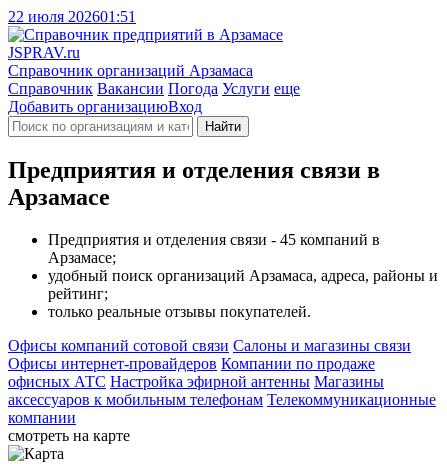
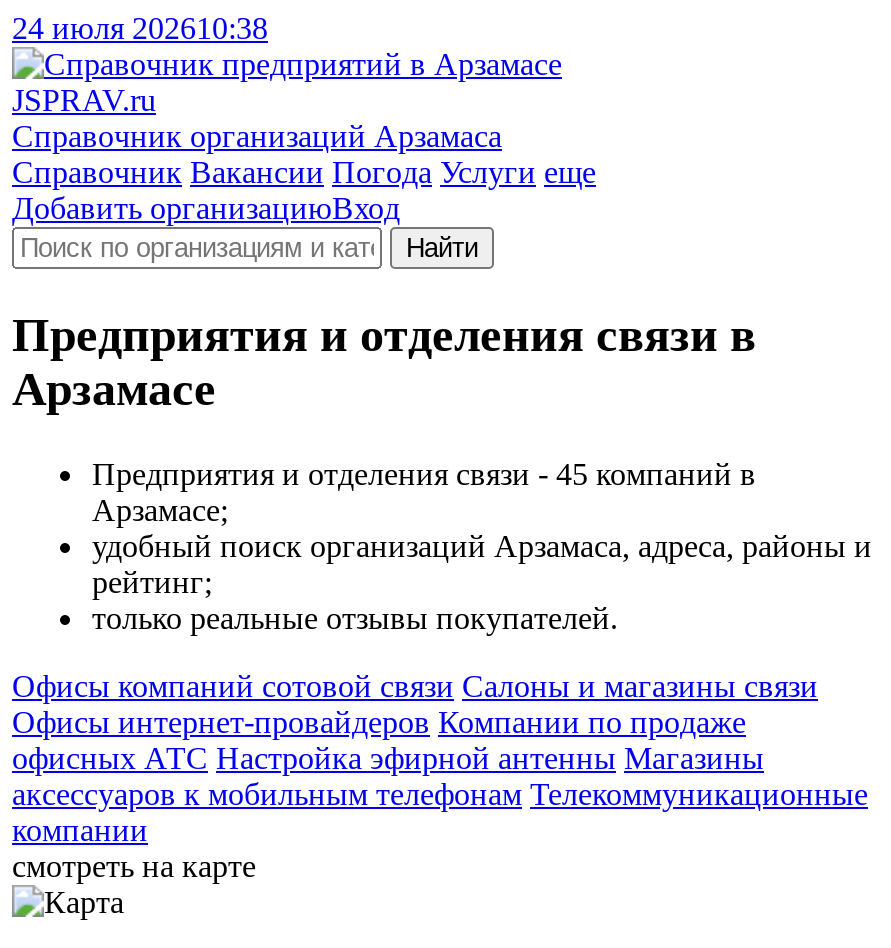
- 22 июля 202601:51
+ 24 июля 202610:38
